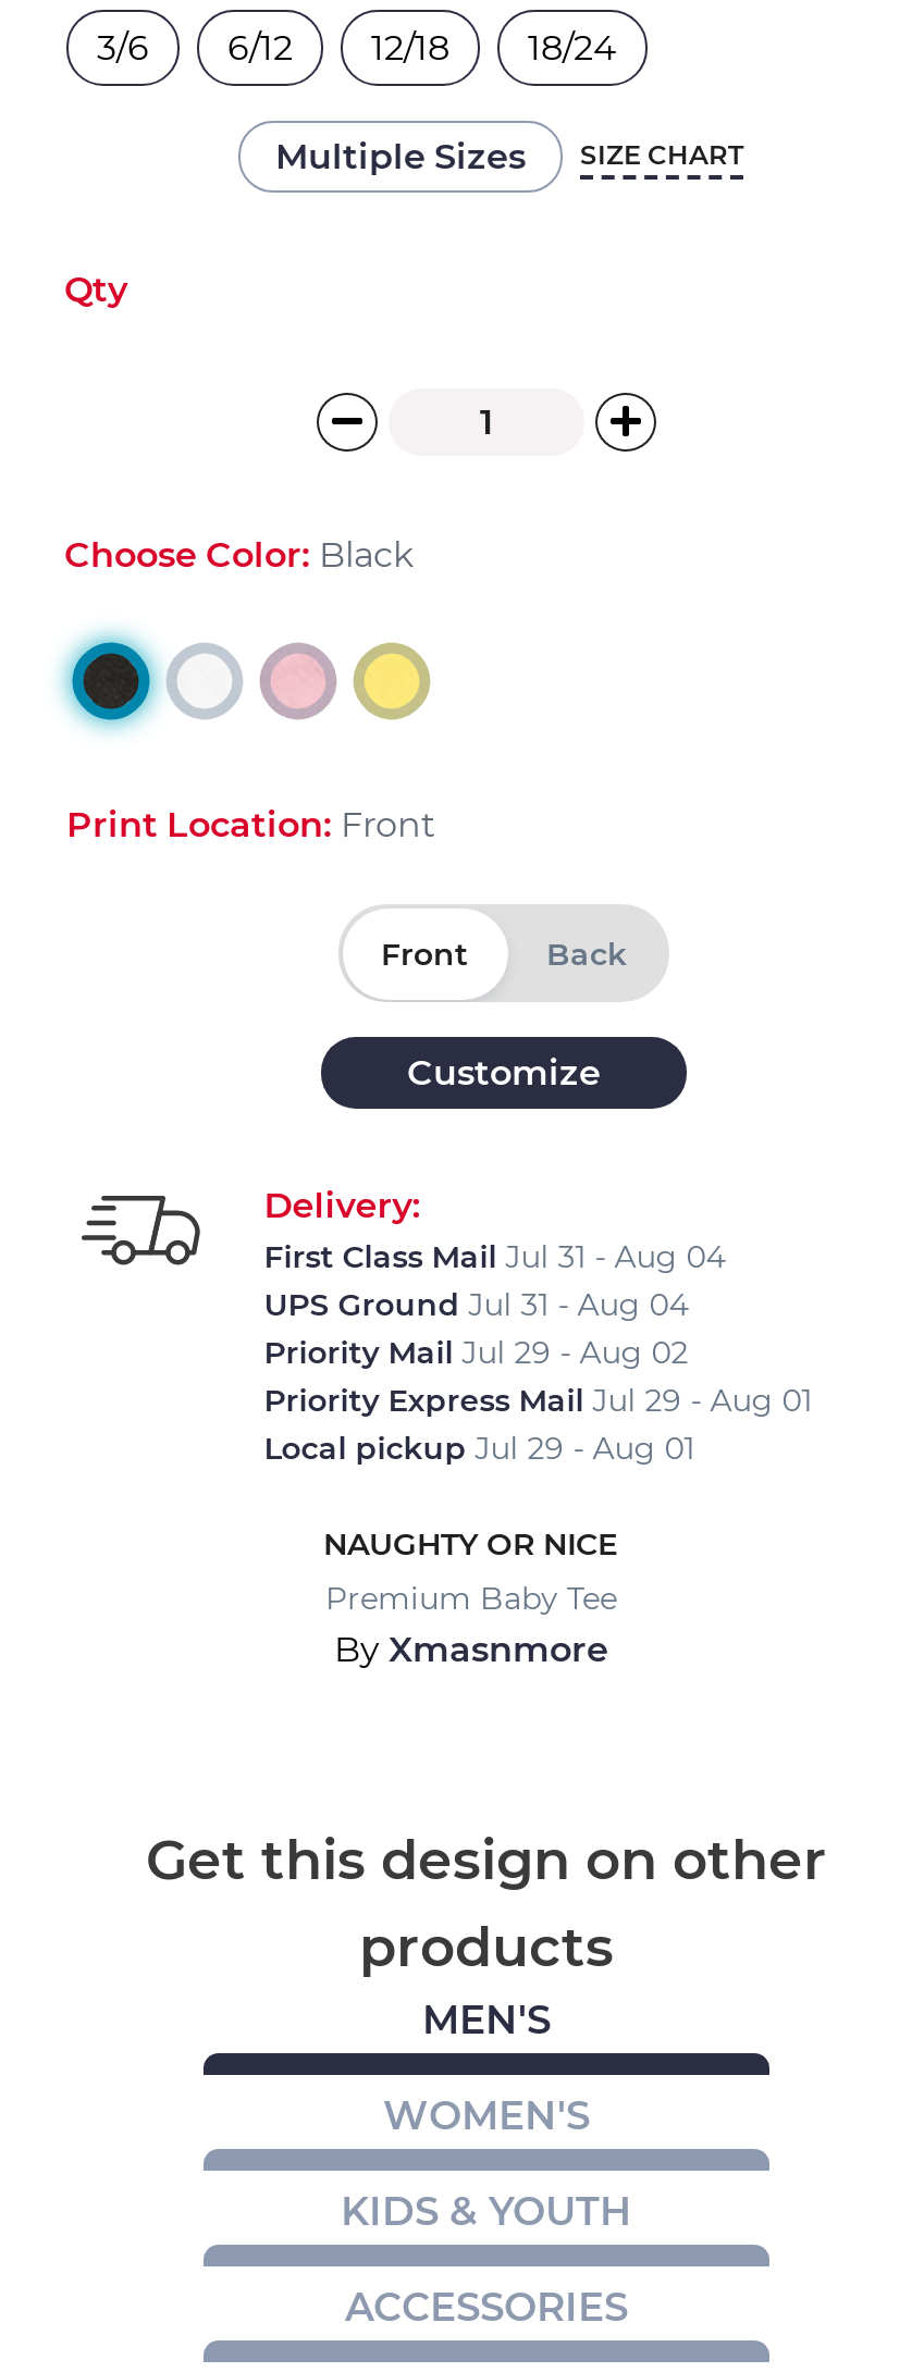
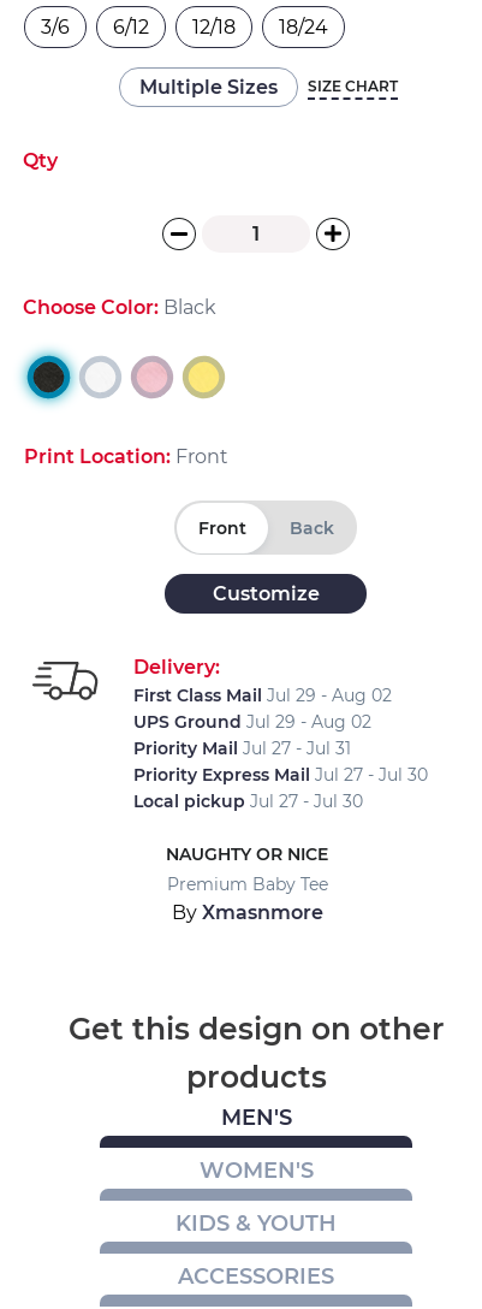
- First Class Mail Jul 31 - Aug 04
+ First Class Mail Jul 29 - Aug 02

- UPS Ground Jul 31 - Aug 04
+ UPS Ground Jul 29 - Aug 02

- Priority Mail Jul 29 - Aug 02
+ Priority Mail Jul 27 - Jul 31

- Priority Express Mail Jul 29 - Aug 01
+ Priority Express Mail Jul 27 - Jul 30

- Local pickup Jul 29 - Aug 01
+ Local pickup Jul 27 - Jul 30
